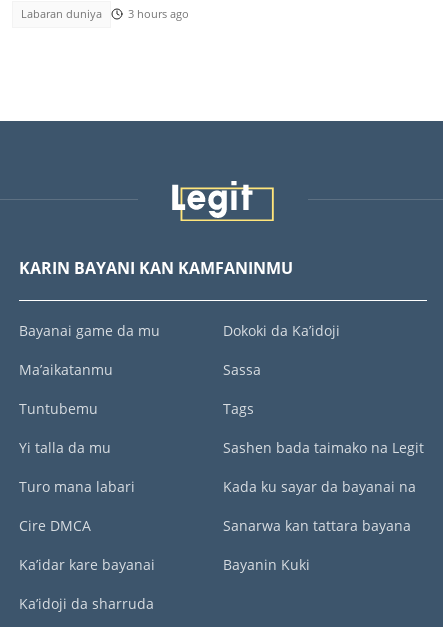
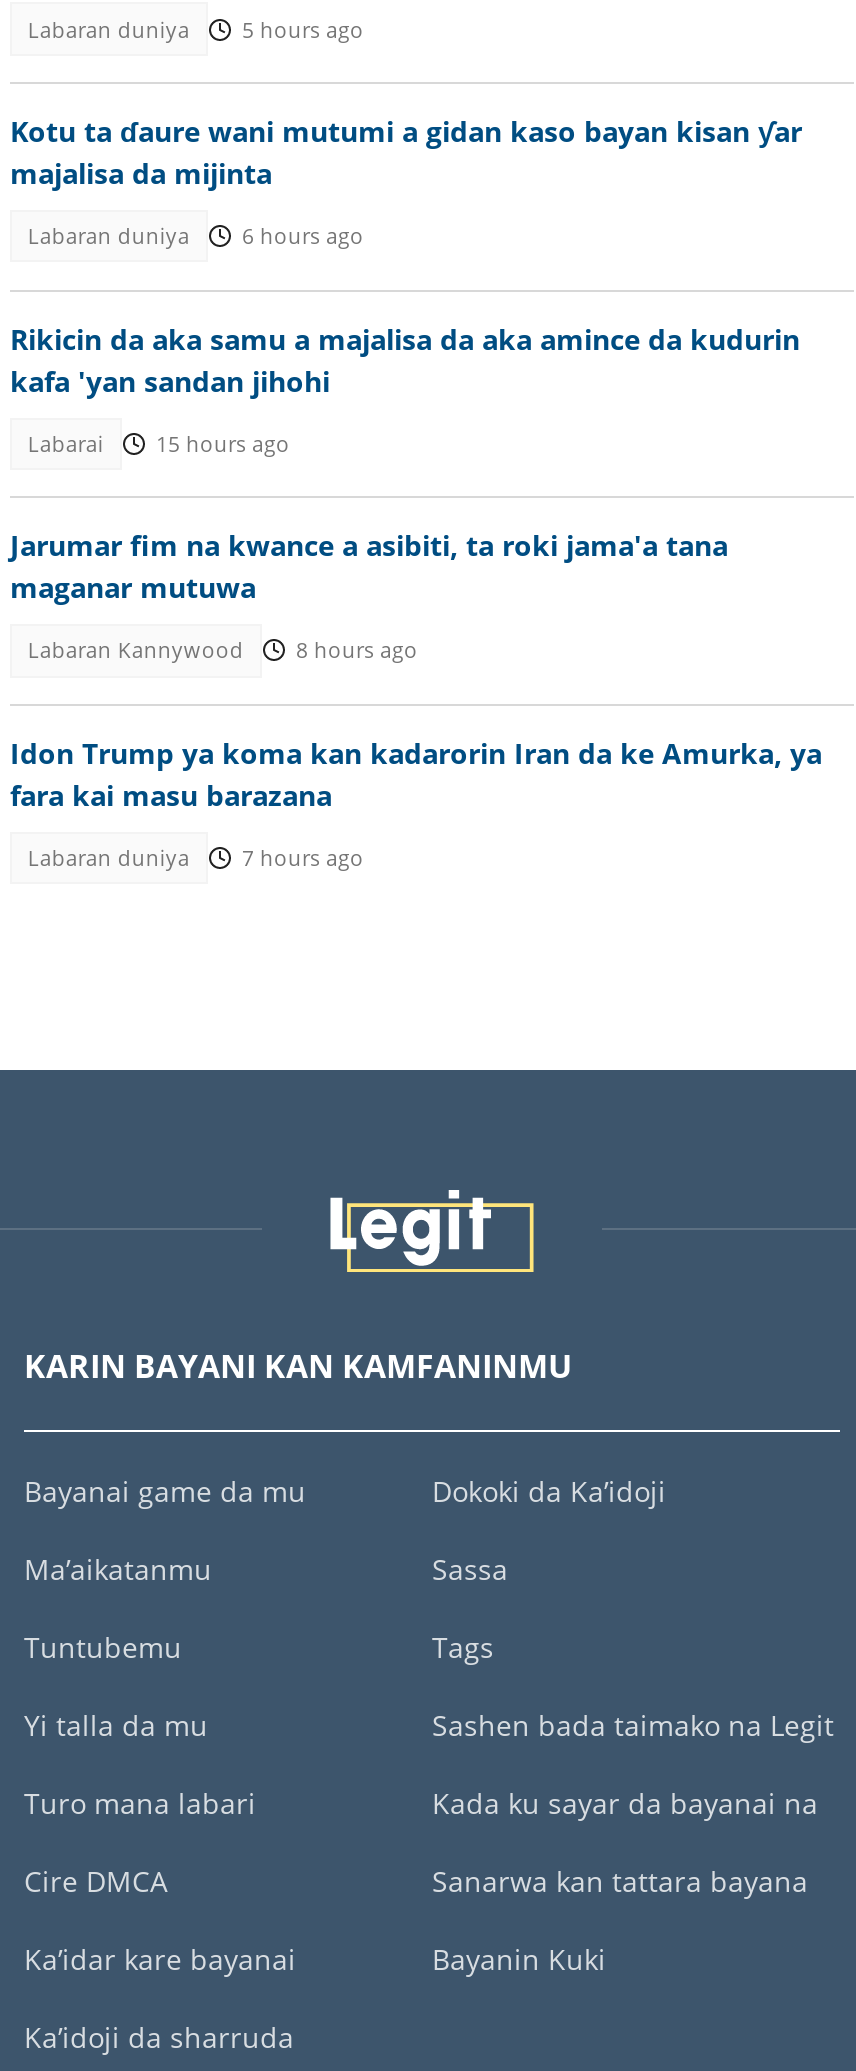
- 3 hours ago
+ 5 hours ago
+ Kotu ta ɗaure wani mutumi a gidan kaso bayan kisan ƴar
+ majalisa da mijinta
+ Labaran duniya
+ 6 hours ago
+ Rikicin da aka samu a majalisa da aka amince da kudurin
+ kafa 'yan sandan jihohi
+ Labarai
+ 15 hours ago
+ Jarumar fim na kwance a asibiti, ta roki jama'a tana
+ maganar mutuwa
+ Labaran Kannywood
+ 8 hours ago
+ Idon Trump ya koma kan kadarorin Iran da ke Amurka, ya
+ fara kai masu barazana
+ Labaran duniya
+ 7 hours ago
